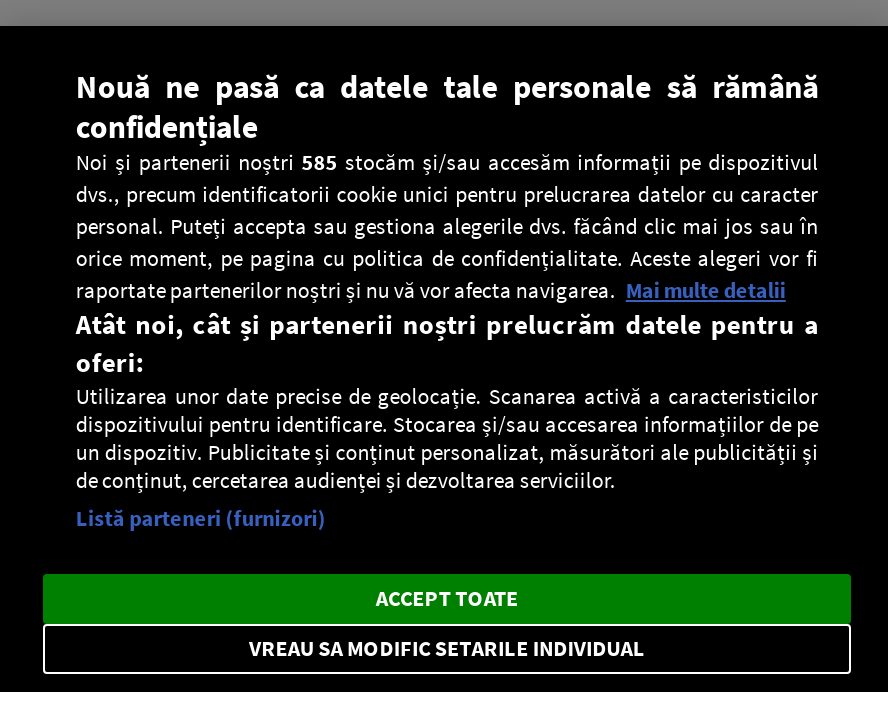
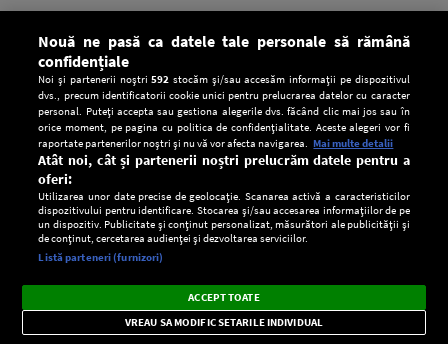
- Noi și partenerii noștri 585 stocăm și/sau accesăm informații pe dispozitivul
+ Noi și partenerii noștri 592 stocăm și/sau accesăm informații pe dispozitivul
